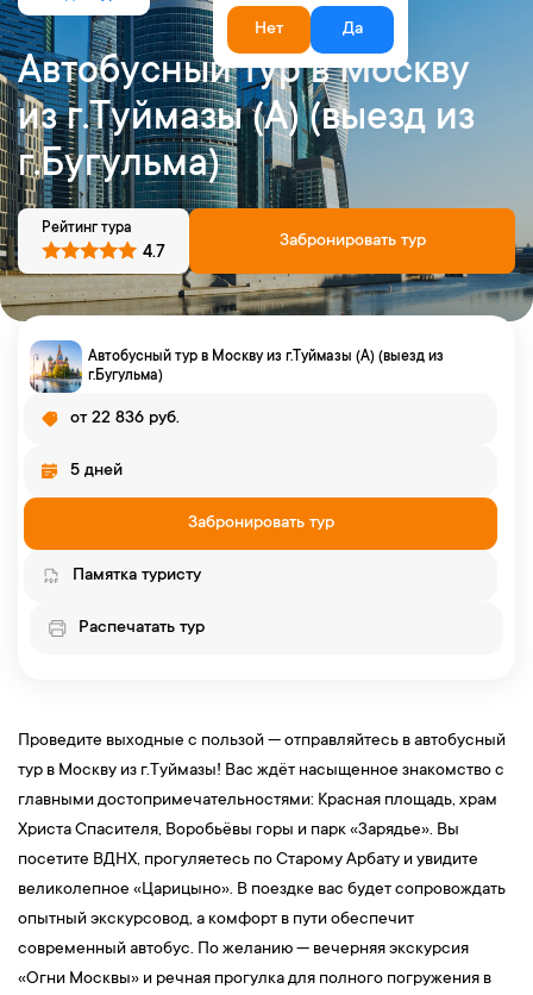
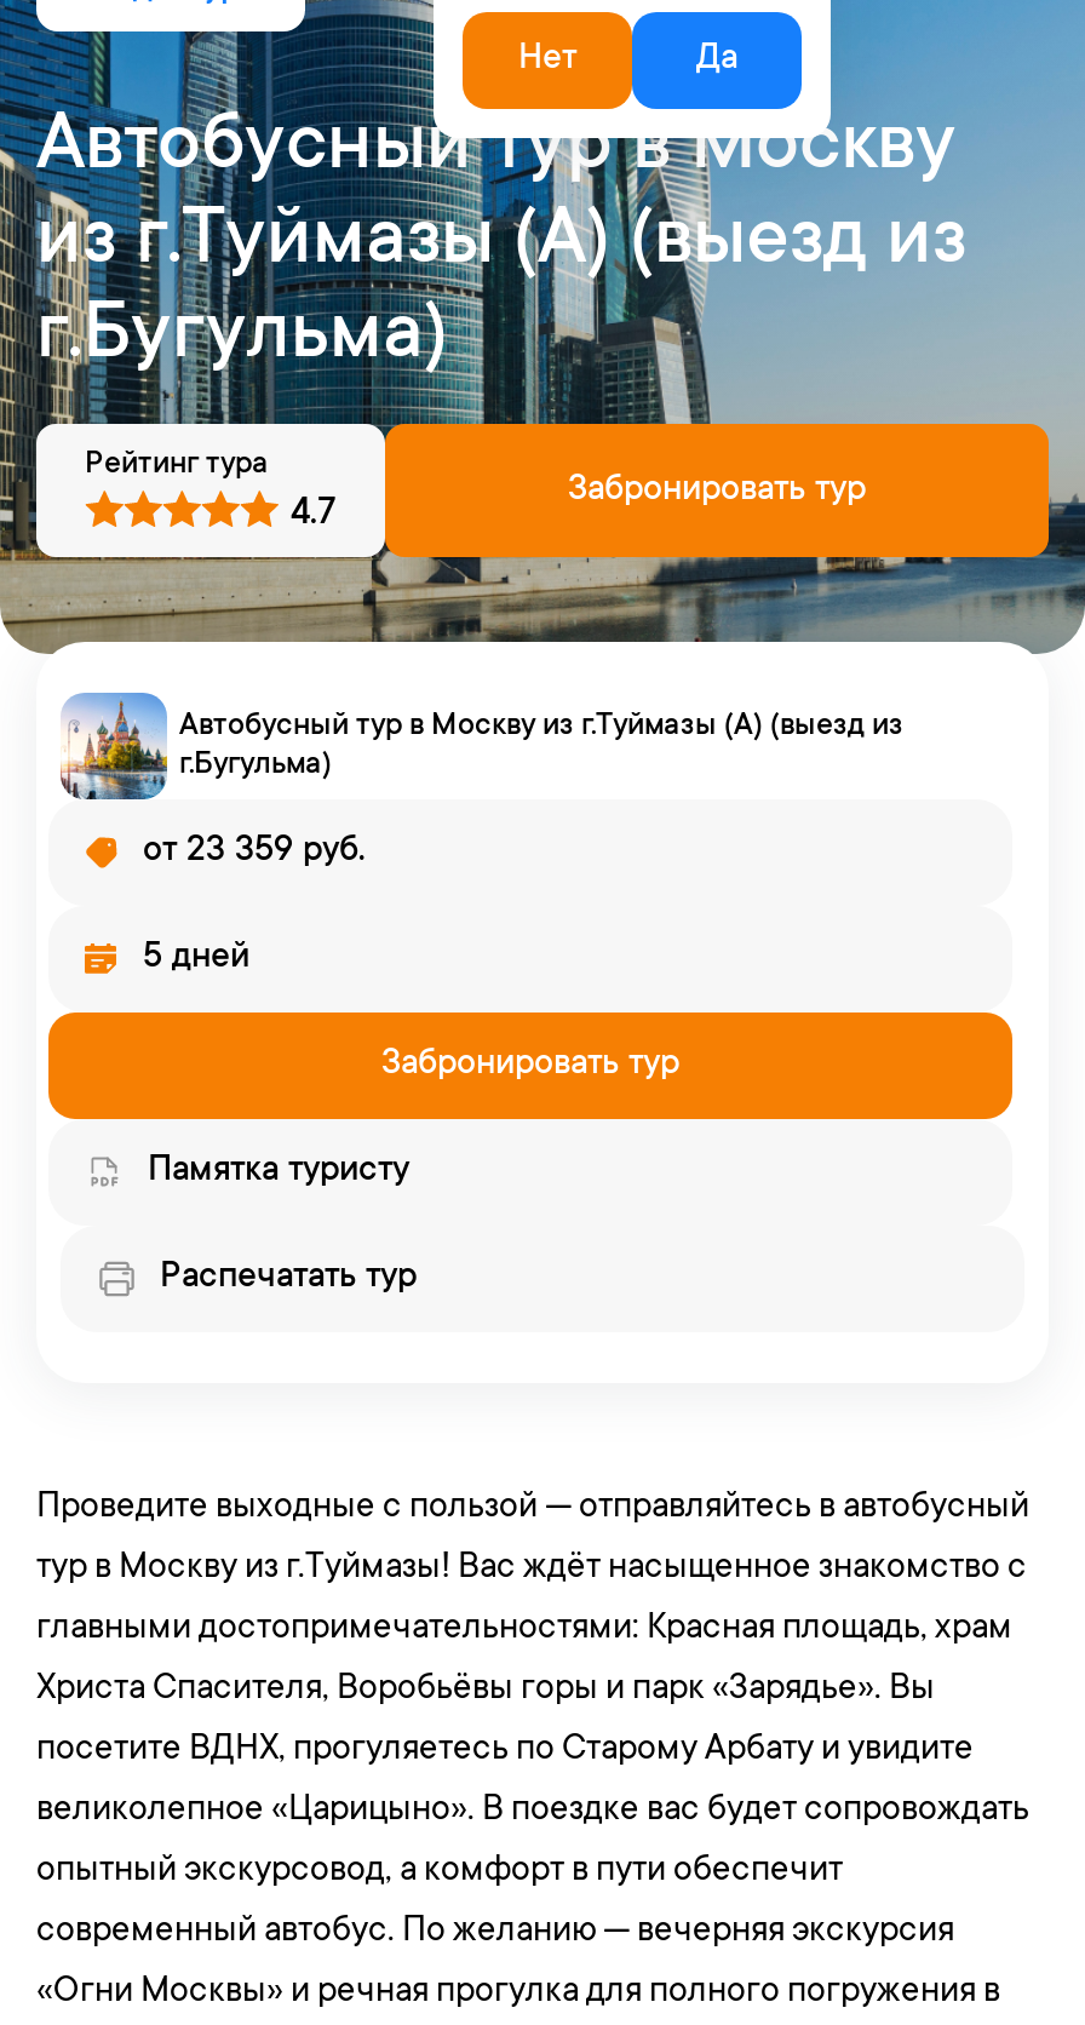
- от 22 836 руб.
+ от 23 359 руб.
